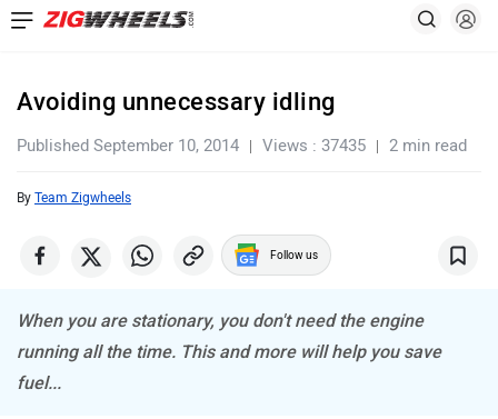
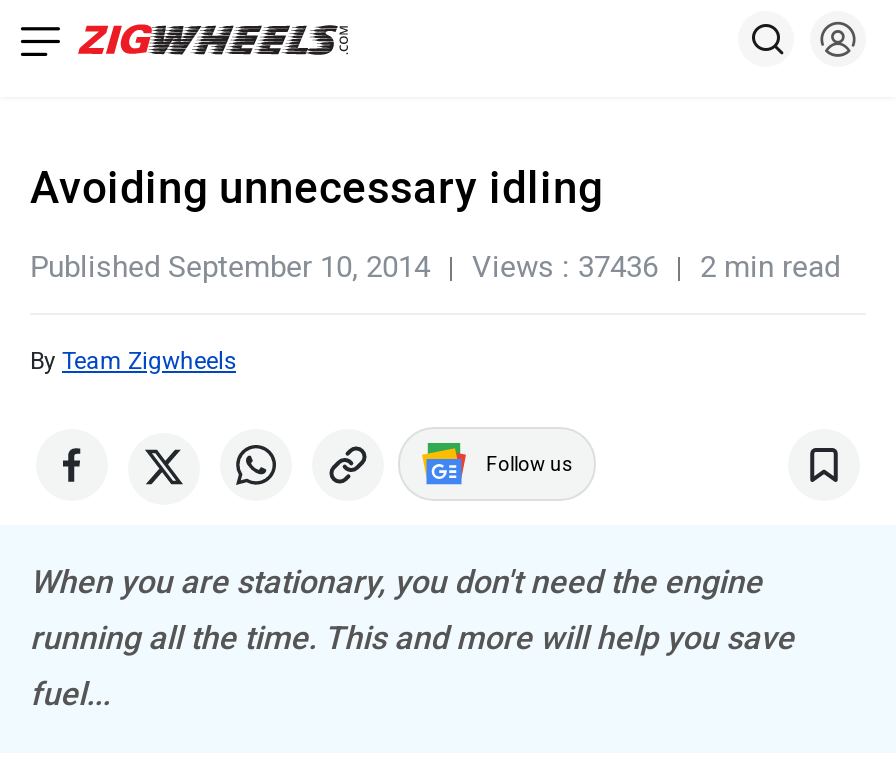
- Published September 10, 2014 Views : 37435 2 min read
+ Published September 10, 2014 Views : 37436 2 min read
